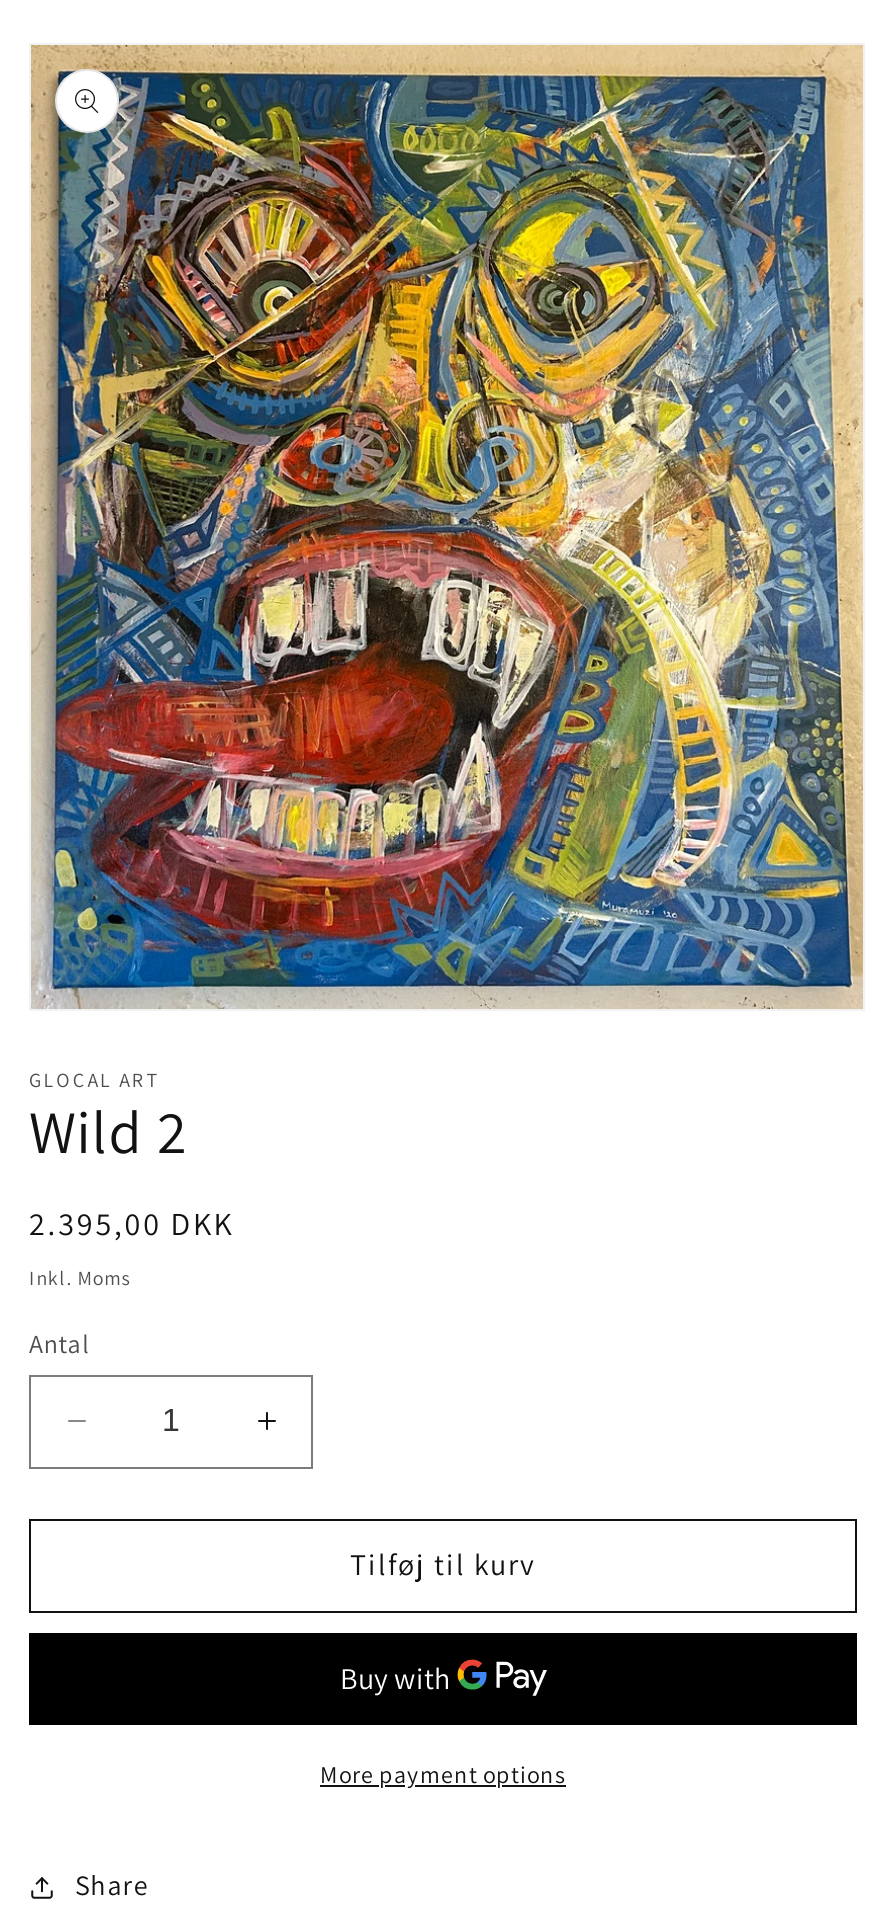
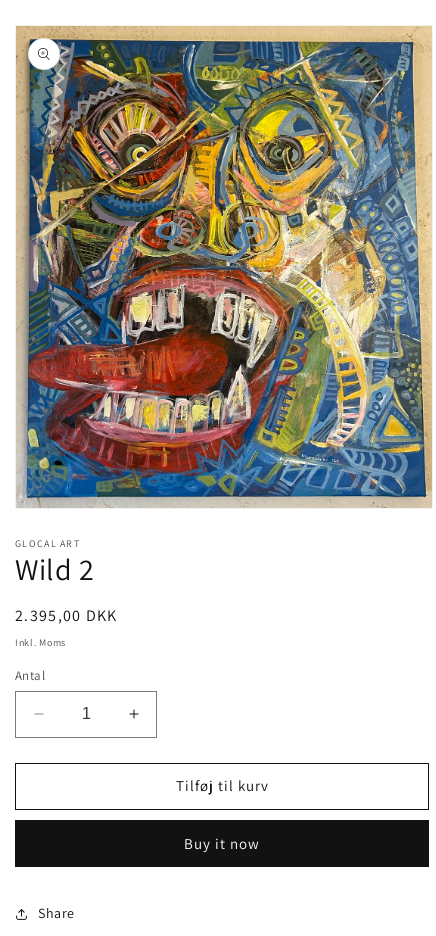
- More payment options
+ Buy it now
